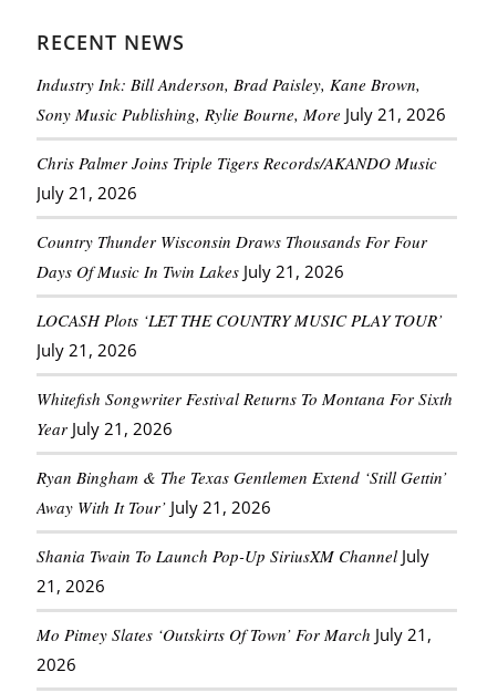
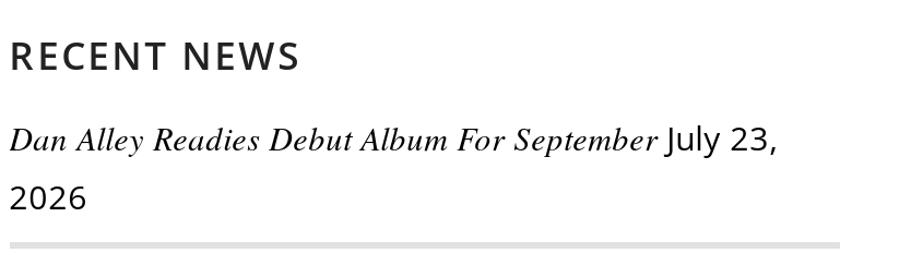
- Industry Ink: Bill Anderson, Brad Paisley, Kane Brown,
- Sony Music Publishing, Rylie Bourne, More July 21, 2026
- Chris Palmer Joins Triple Tigers Records/AKANDO Music
- July 21, 2026
- Country Thunder Wisconsin Draws Thousands For Four
- Days Of Music In Twin Lakes July 21, 2026
- LOCASH Plots ‘LET THE COUNTRY MUSIC PLAY TOUR’
- July 21, 2026
- Whitefish Songwriter Festival Returns To Montana For Sixth
- Year July 21, 2026
- Ryan Bingham & The Texas Gentlemen Extend ‘Still Gettin’
- Away With It Tour’ July 21, 2026
- Shania Twain To Launch Pop-Up SiriusXM Channel July
- 21, 2026
- Mo Pitney Slates ‘Outskirts Of Town’ For March July 21,
+ Dan Alley Readies Debut Album For September July 23,
